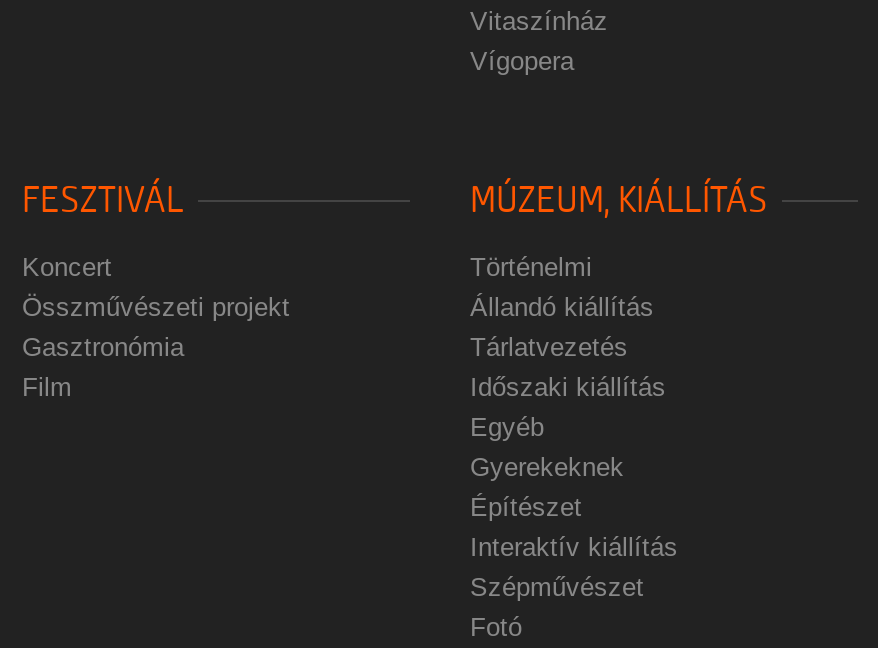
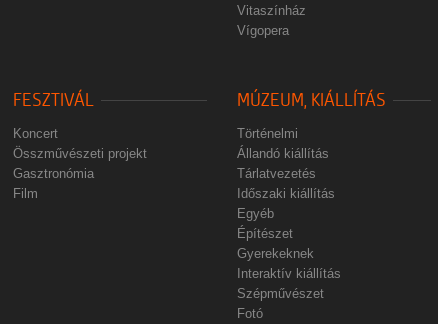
moved down: Gyerekeknek

moved up: Építészet
